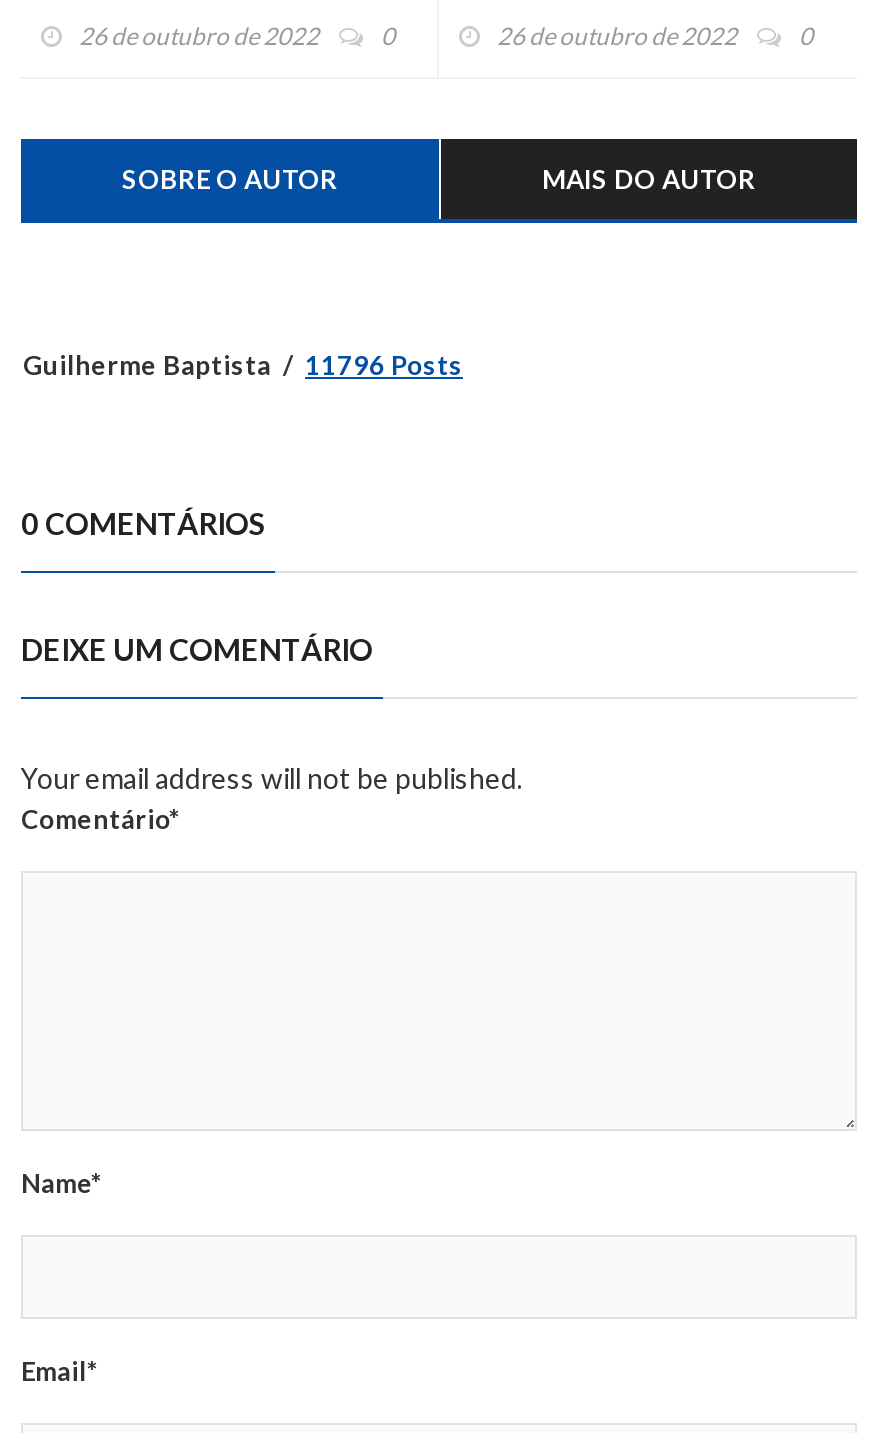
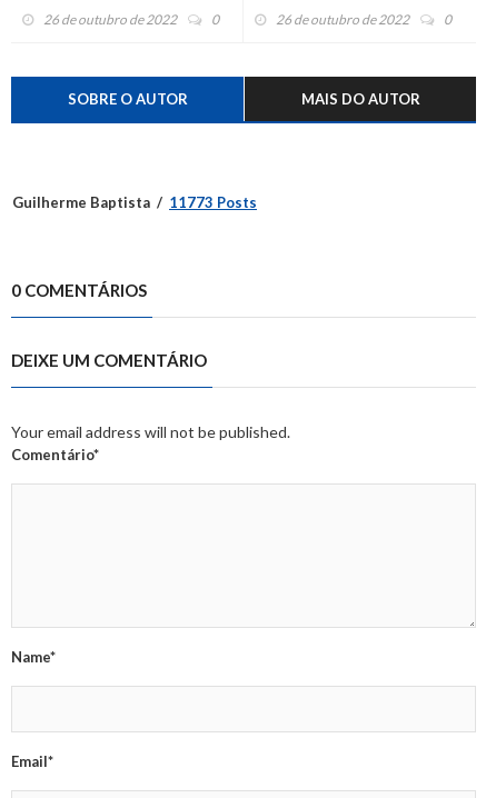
- Guilherme Baptista 11796 Posts
+ Guilherme Baptista 11773 Posts
